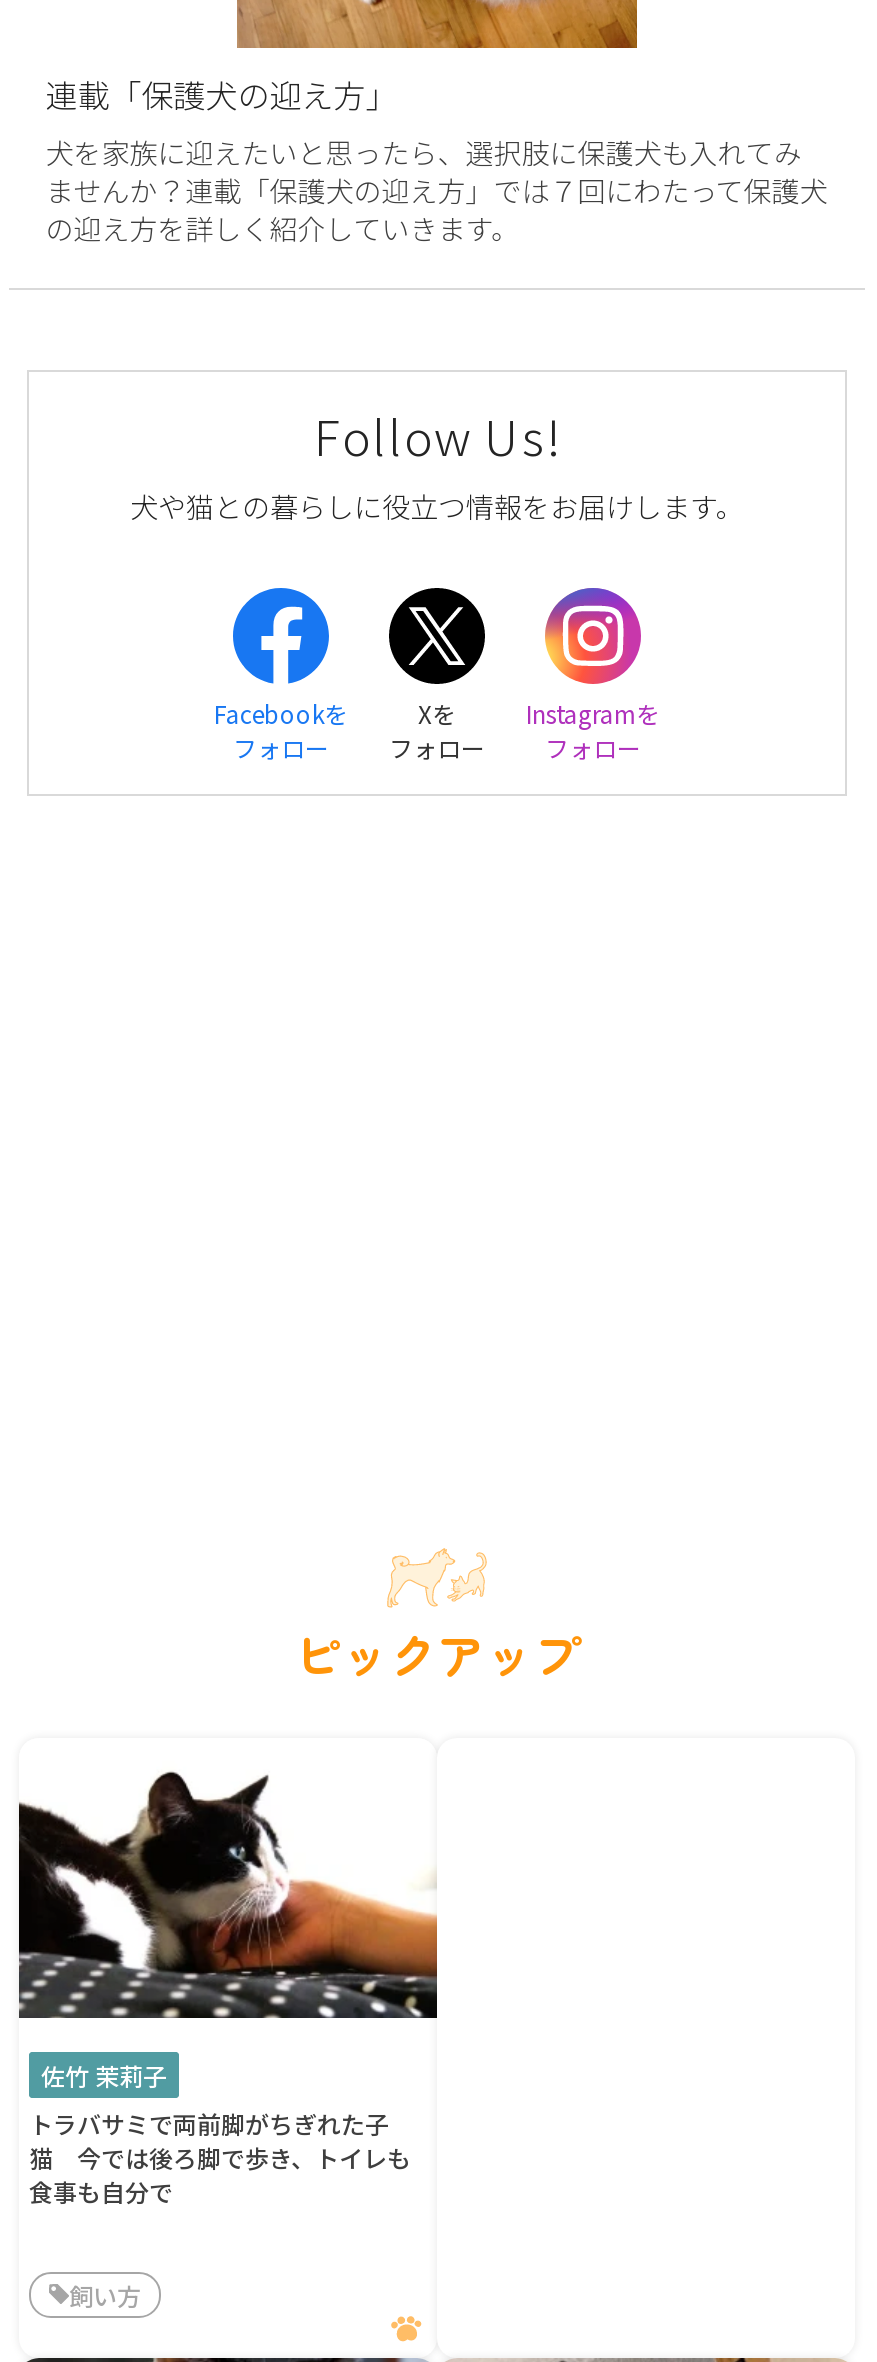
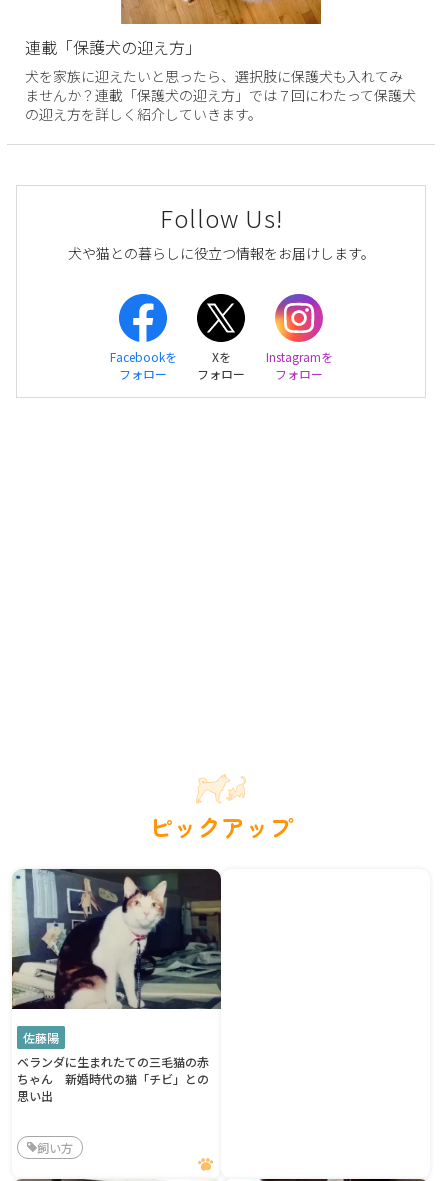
- [image]
- 佐竹 茉莉子
- トラバサミで両前脚がちぎれた子
- 猫 今では後ろ脚で歩き、トイレも
- 食事も自分で
+ [image]
+ 佐藤陽
+ ベランダに生まれたての三毛猫の赤
+ ちゃん 新婚時代の猫「チビ」との
+ 思い出
